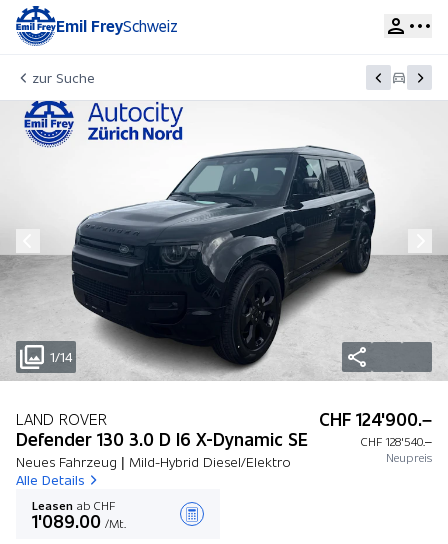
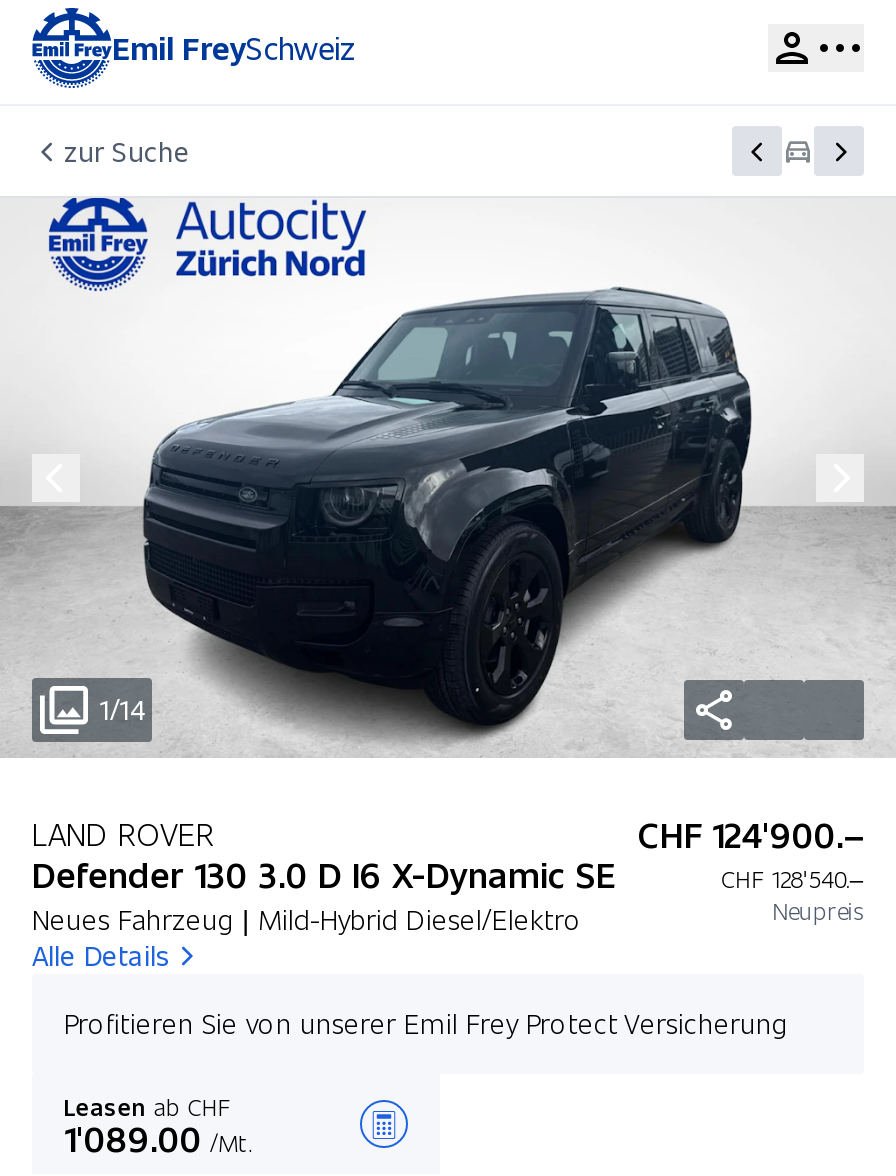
+ Profitieren Sie von unserer Emil Frey Protect Versicherung
